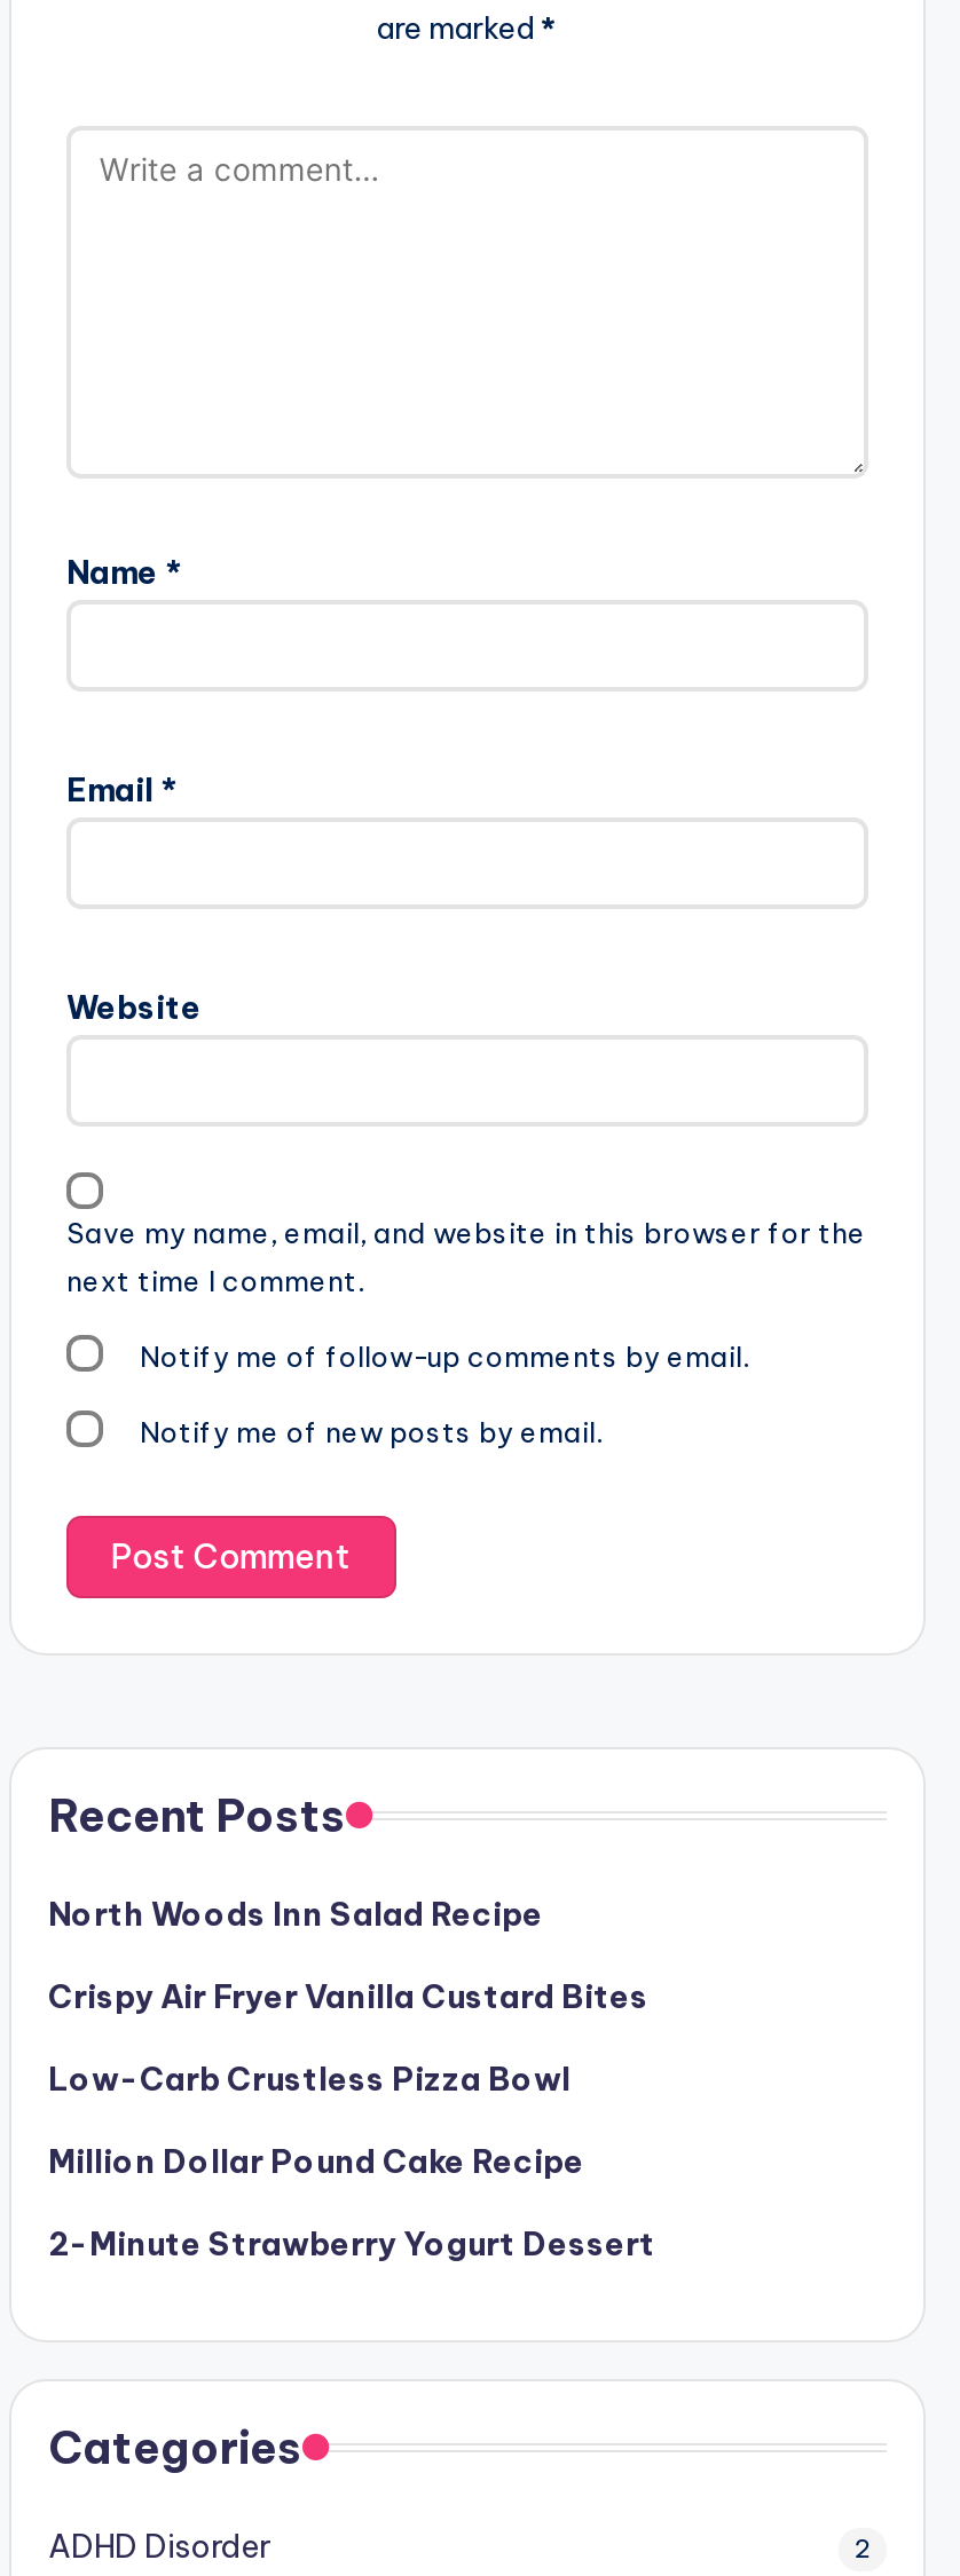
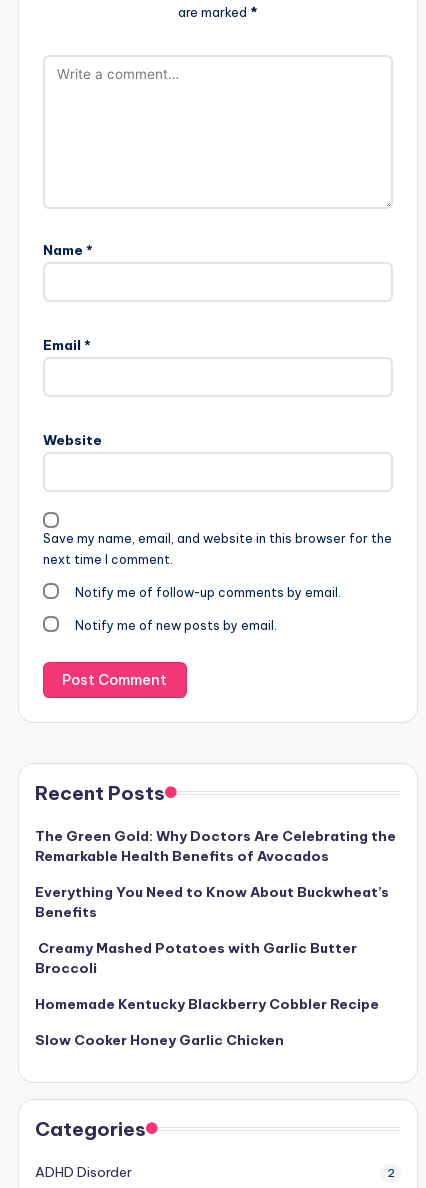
- North Woods Inn Salad Recipe
+ The Green Gold: Why Doctors Are Celebrating the
+ Remarkable Health Benefits of Avocados

- Crispy Air Fryer Vanilla Custard Bites
+ Everything You Need to Know About Buckwheat’s
+ Benefits

- Low-Carb Crustless Pizza Bowl
+ Creamy Mashed Potatoes with Garlic Butter
+ Broccoli

- Million Dollar Pound Cake Recipe
+ Homemade Kentucky Blackberry Cobbler Recipe

- 2-Minute Strawberry Yogurt Dessert
+ Slow Cooker Honey Garlic Chicken
